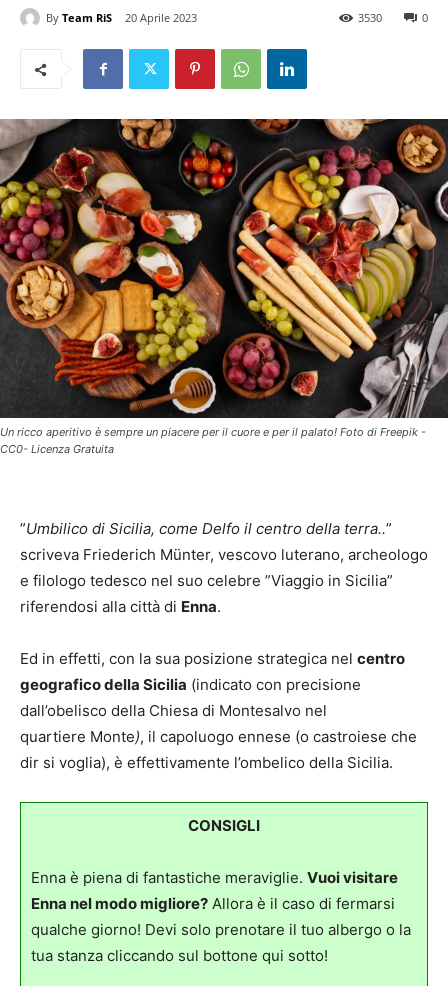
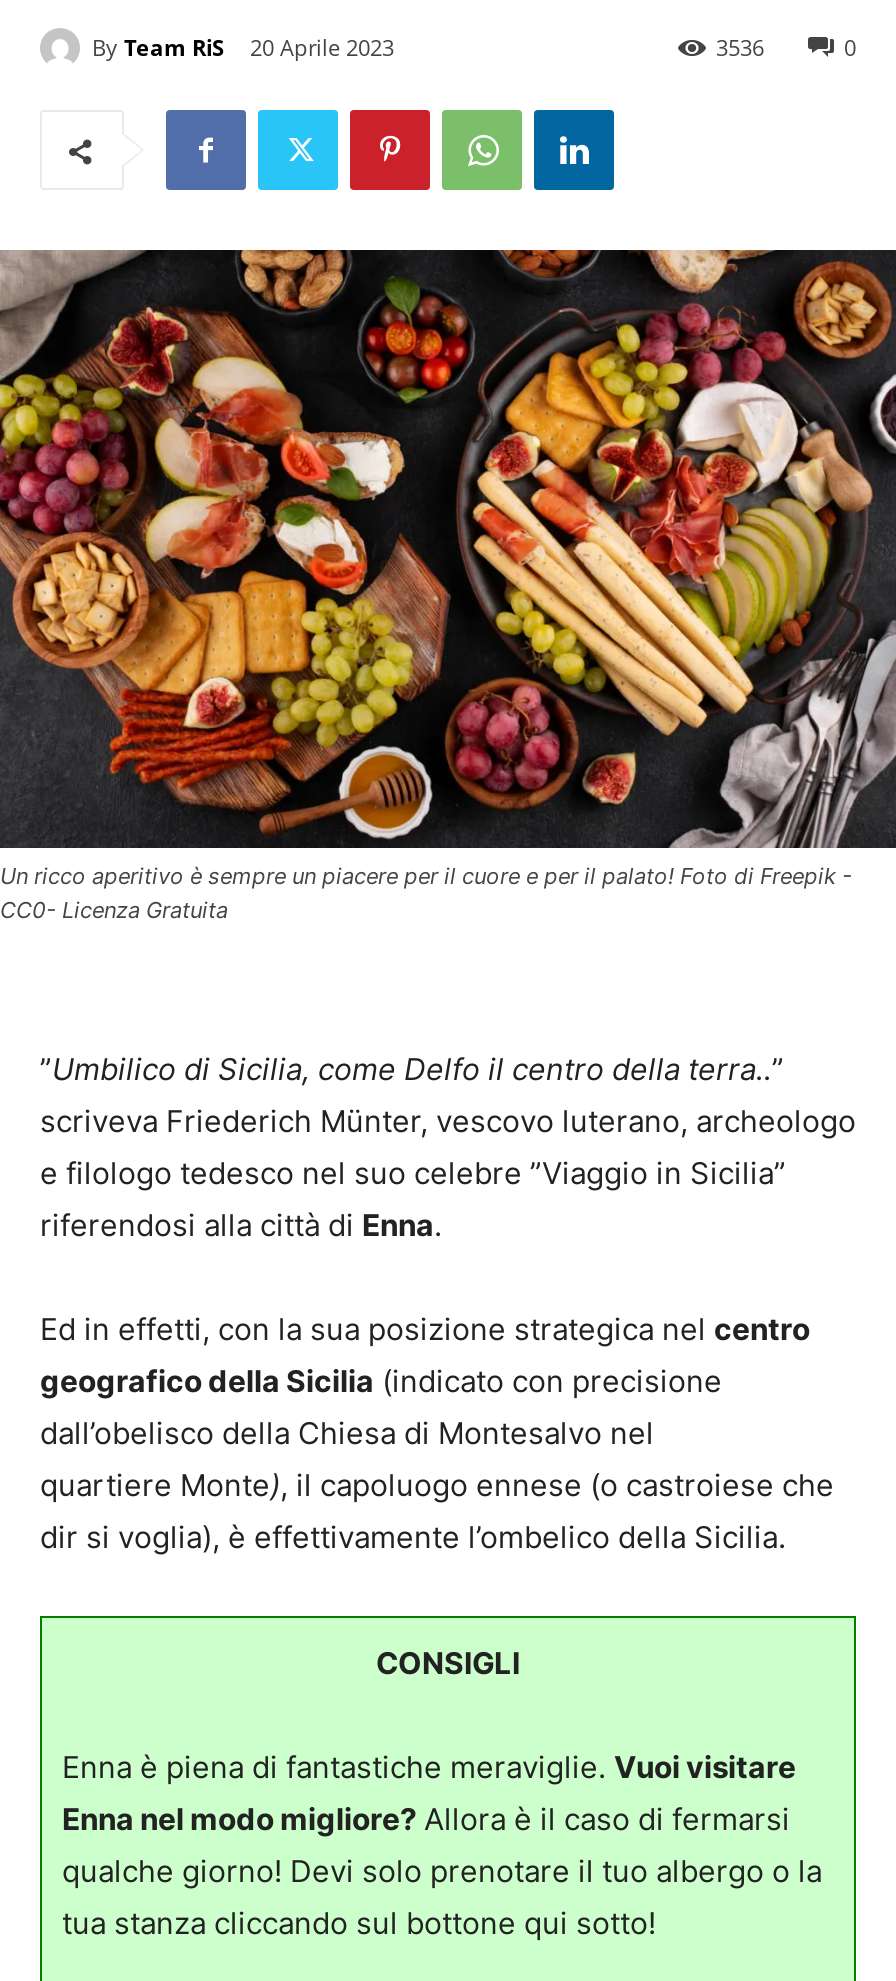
- 3530
+ 3536
